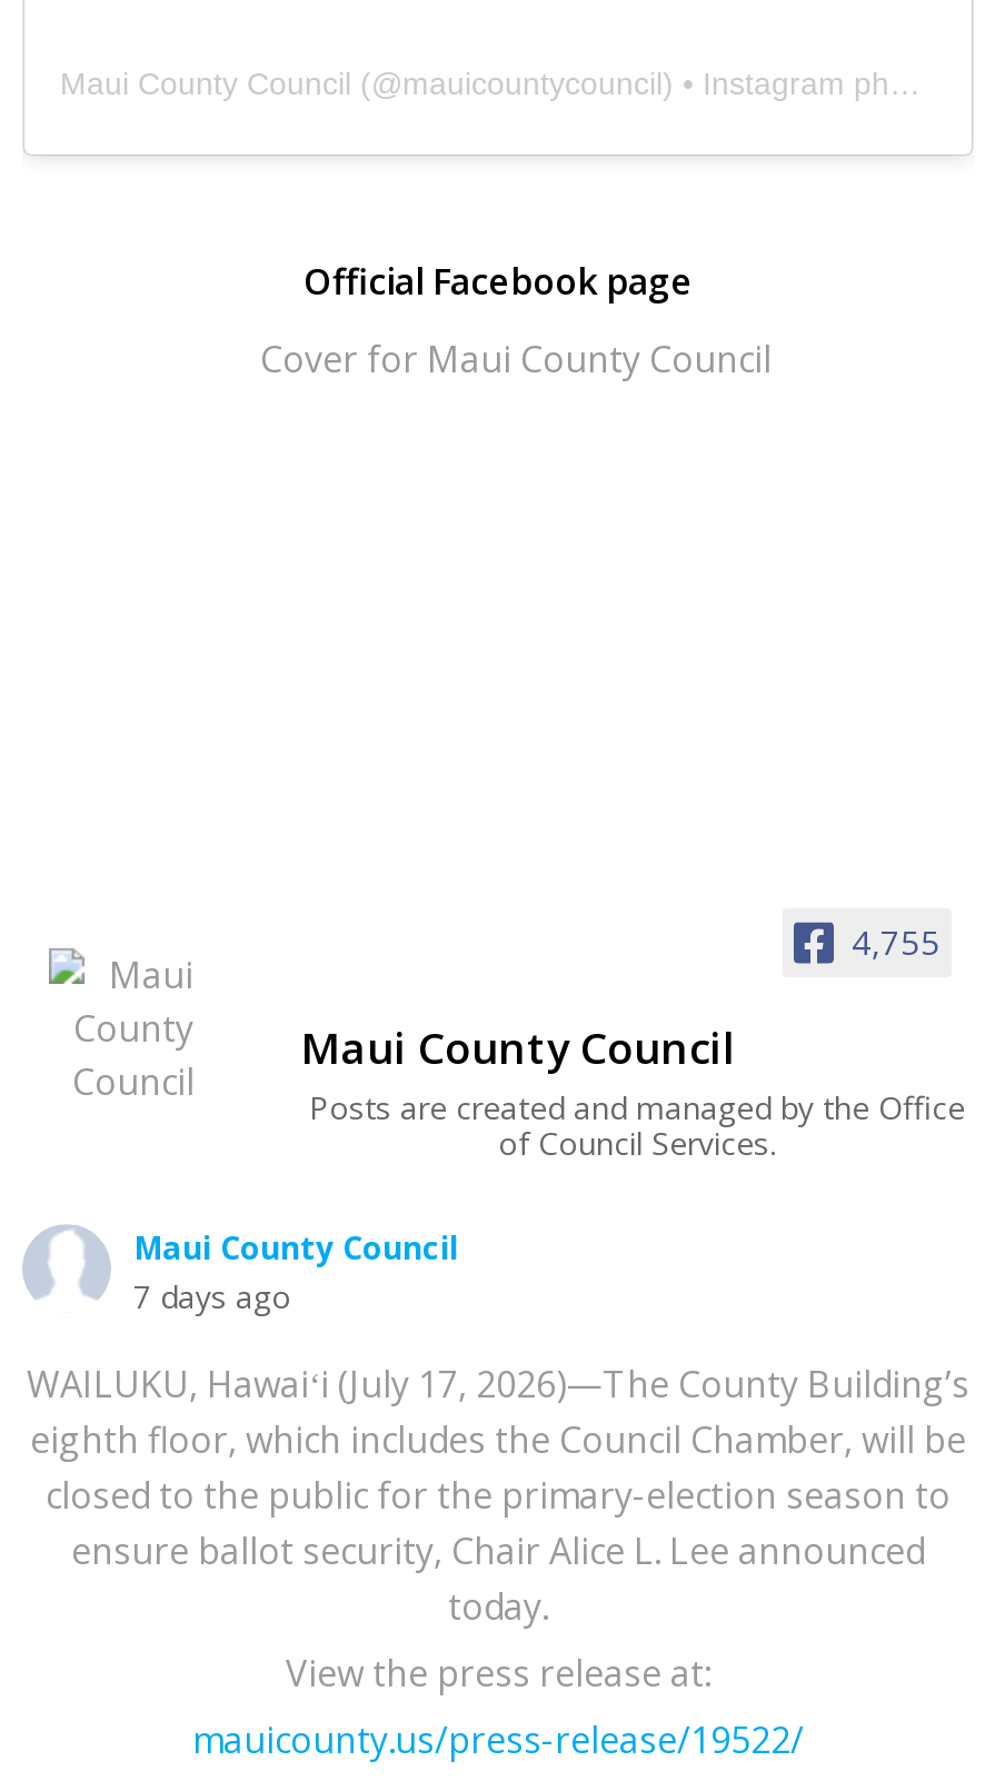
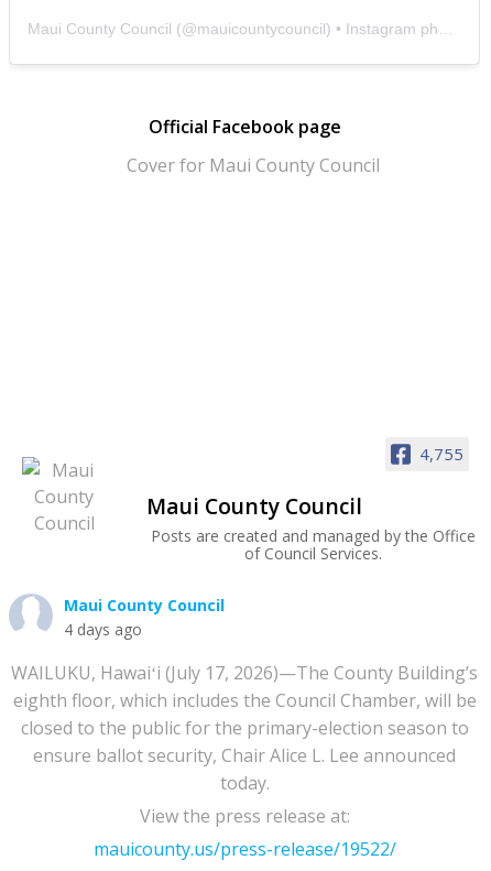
- 7 days ago
+ 4 days ago
